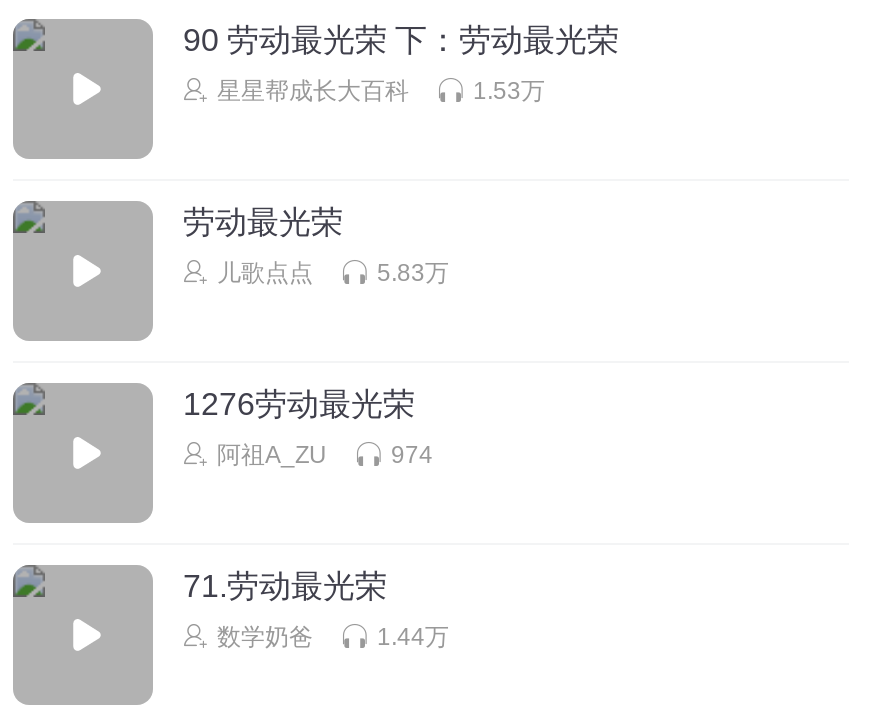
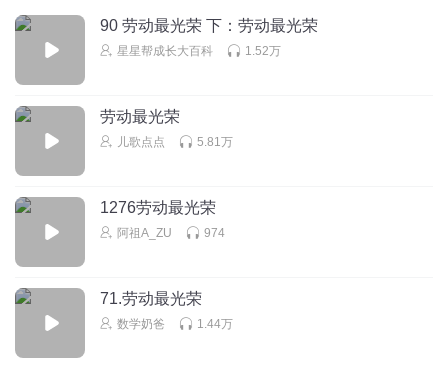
- 1.53万
+ 1.52万

- 5.83万
+ 5.81万
